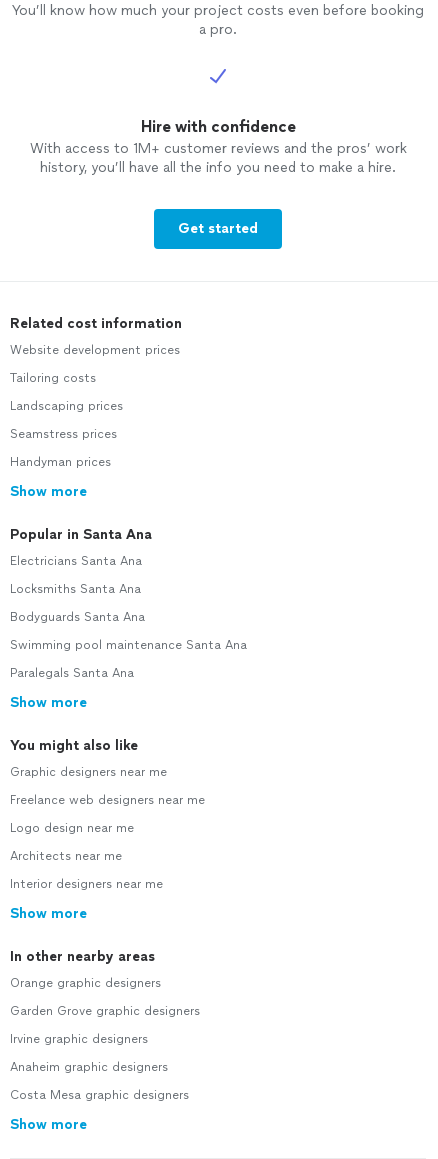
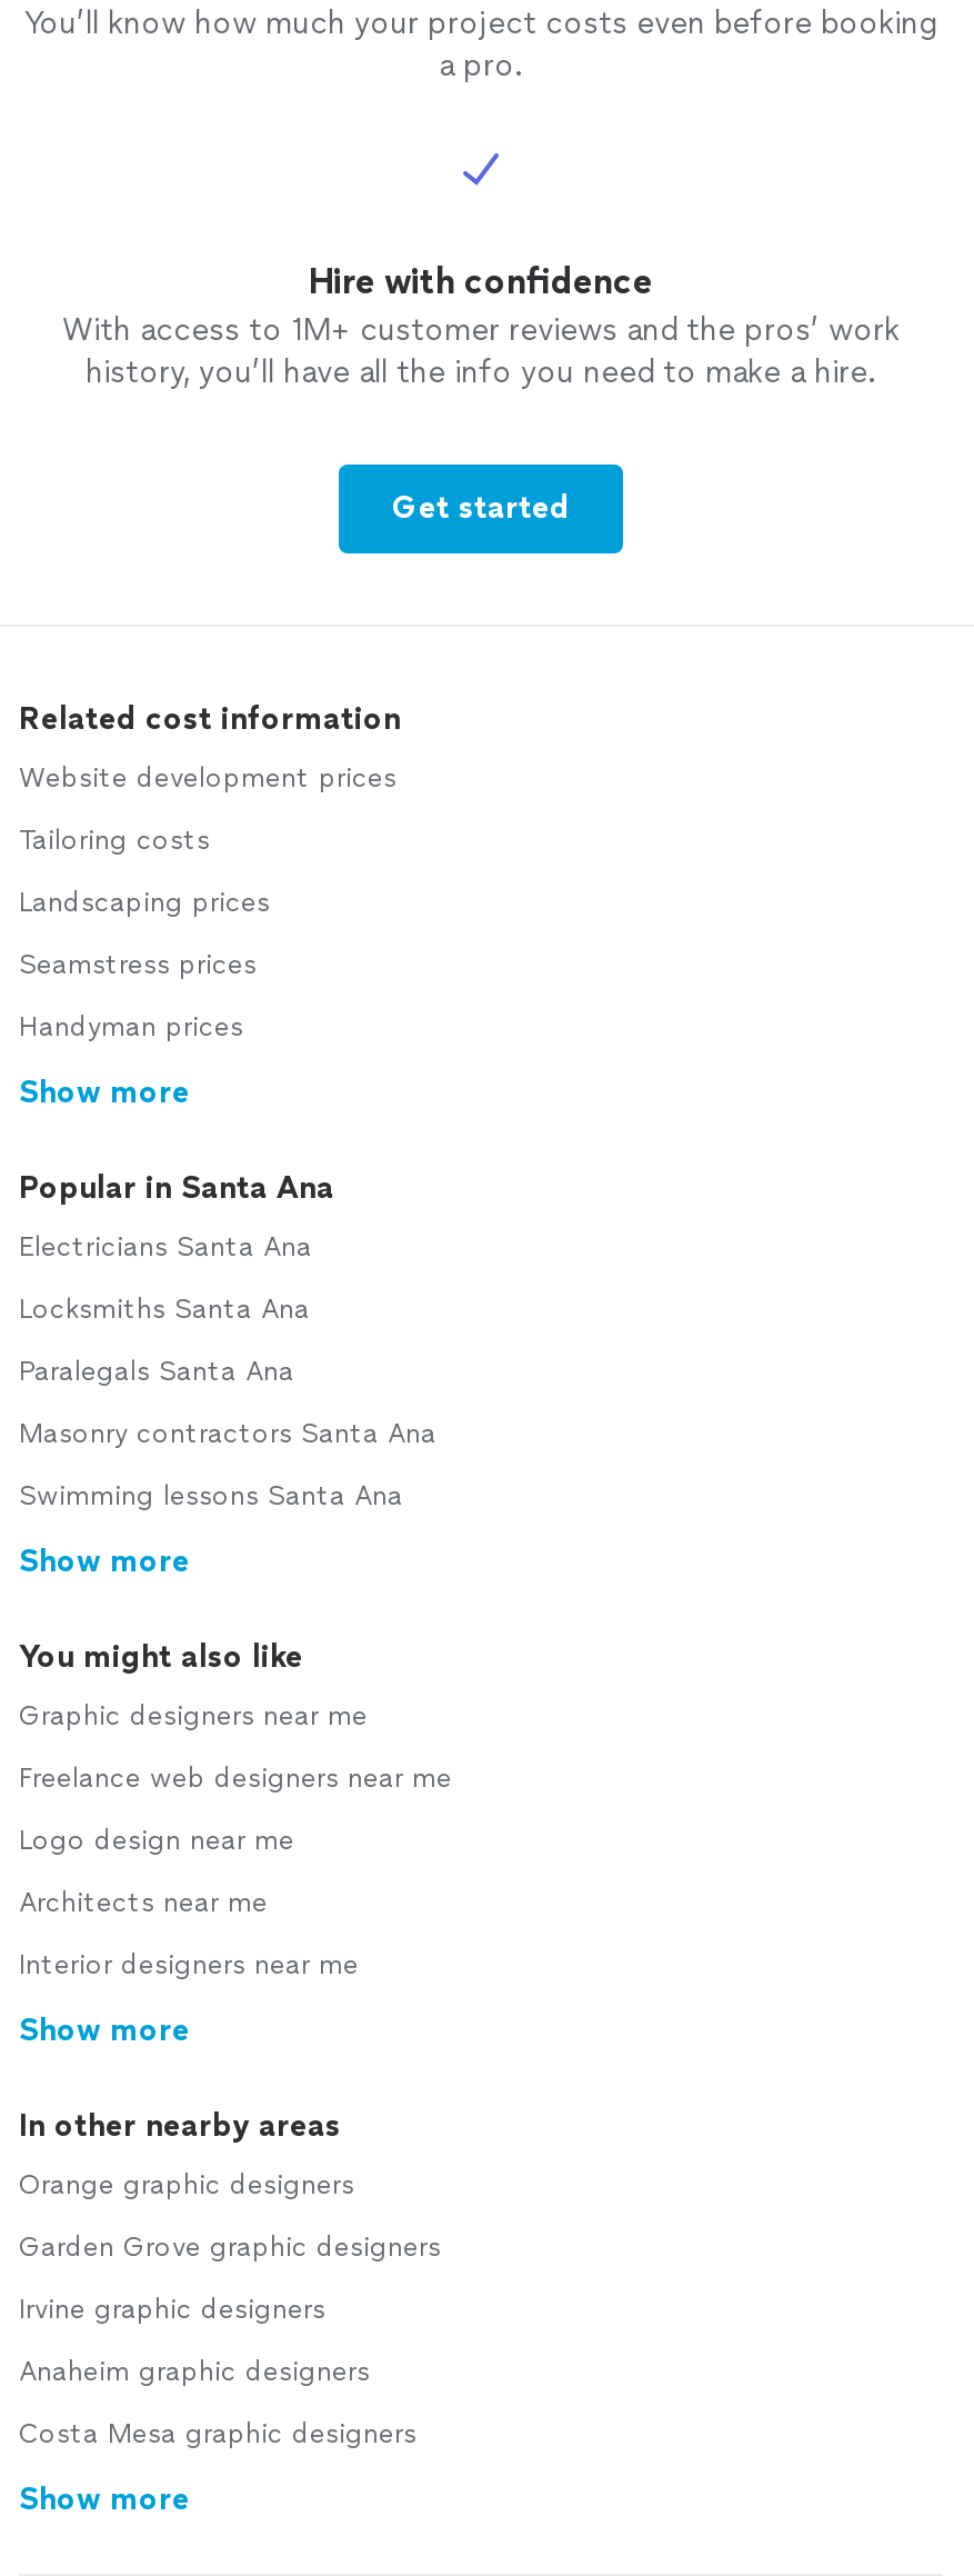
- Bodyguards Santa Ana
- Swimming pool maintenance Santa Ana

moved up: Paralegals Santa Ana

+ Masonry contractors Santa Ana
+ Swimming lessons Santa Ana
